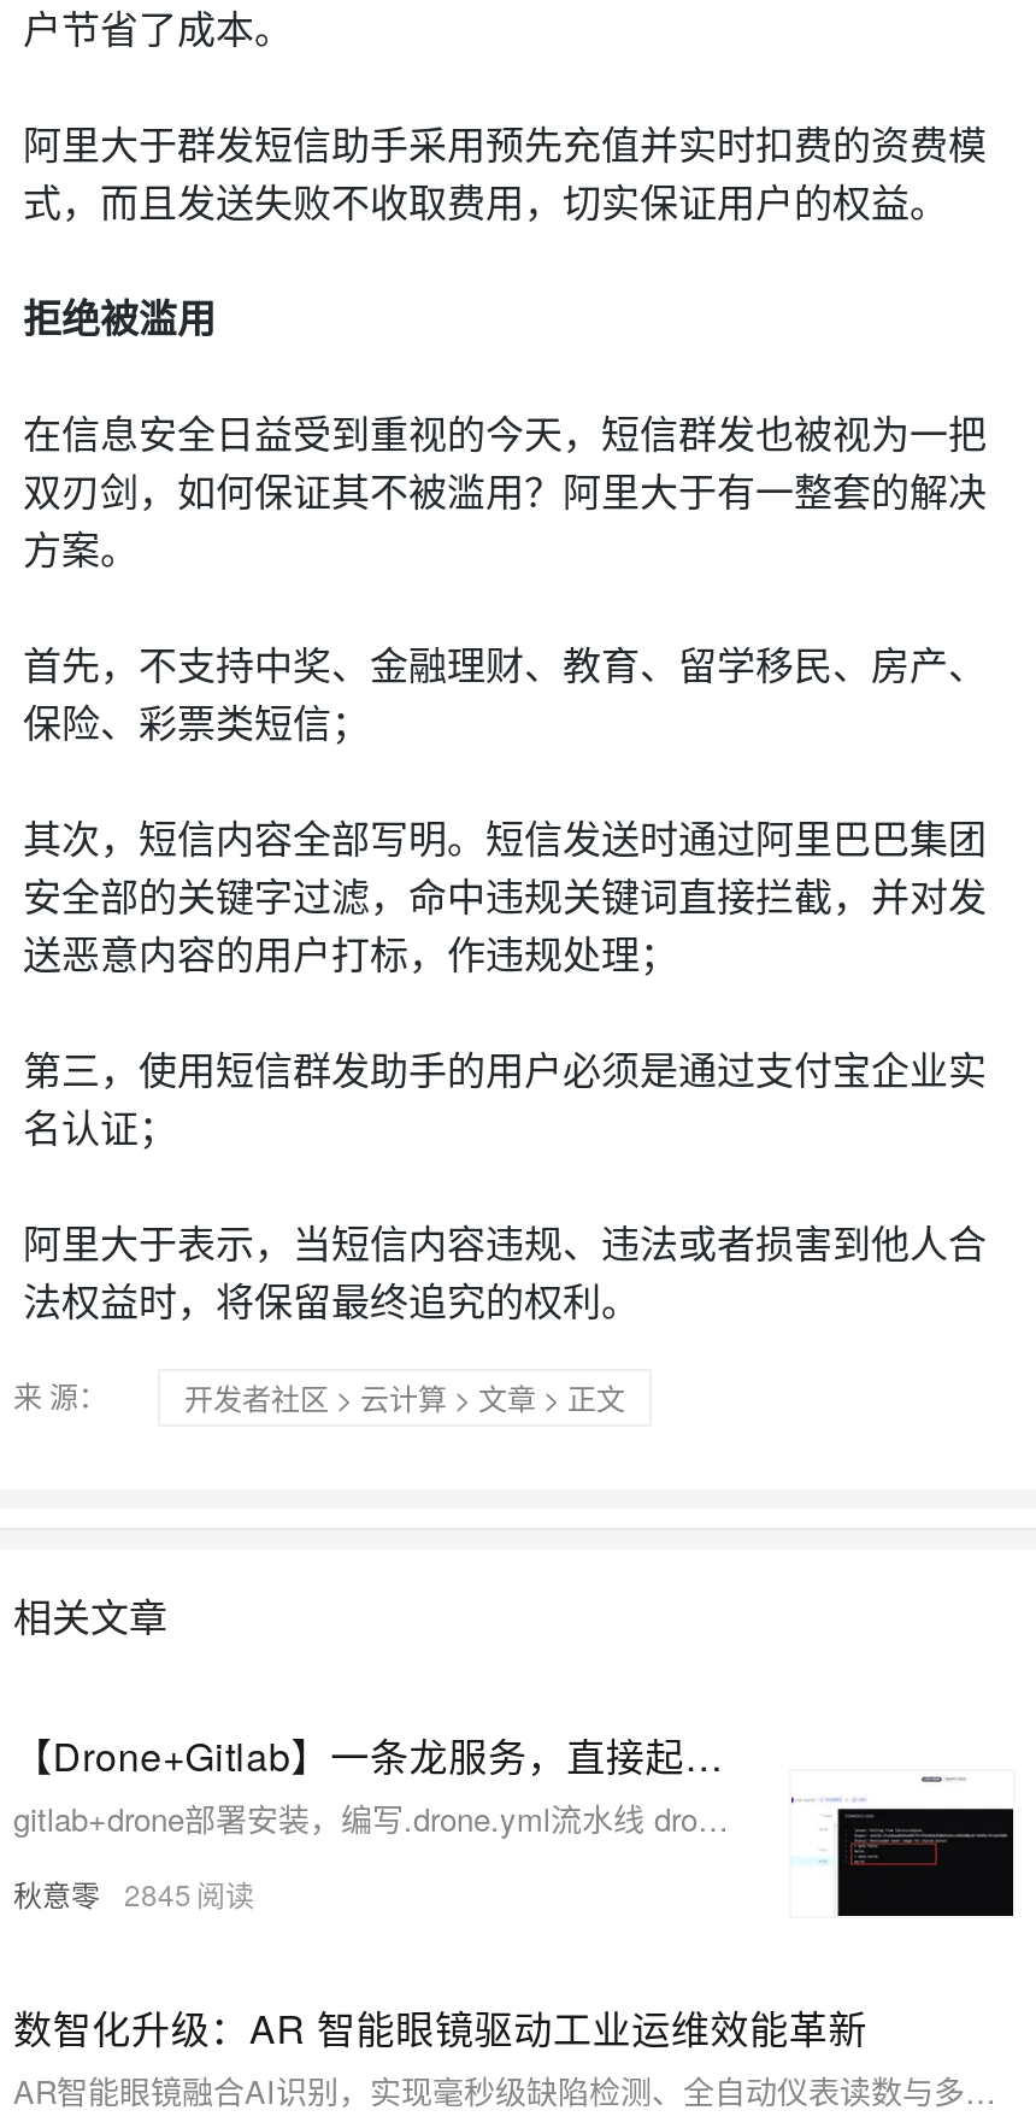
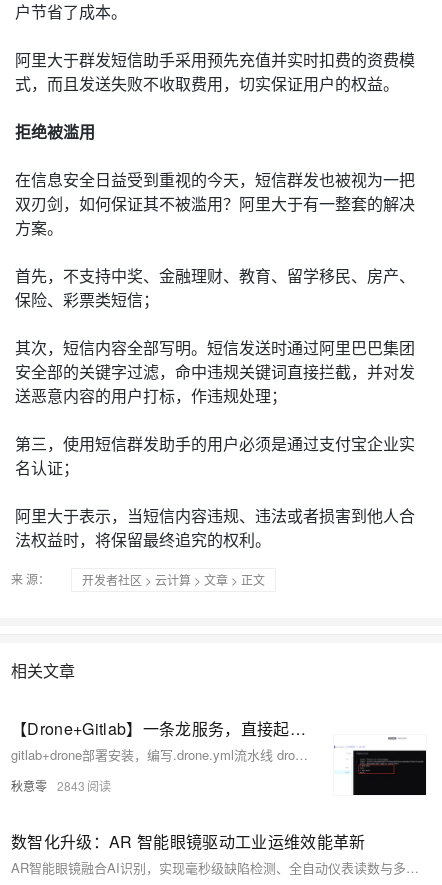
- 秋意零 2845
+ 秋意零 2843
